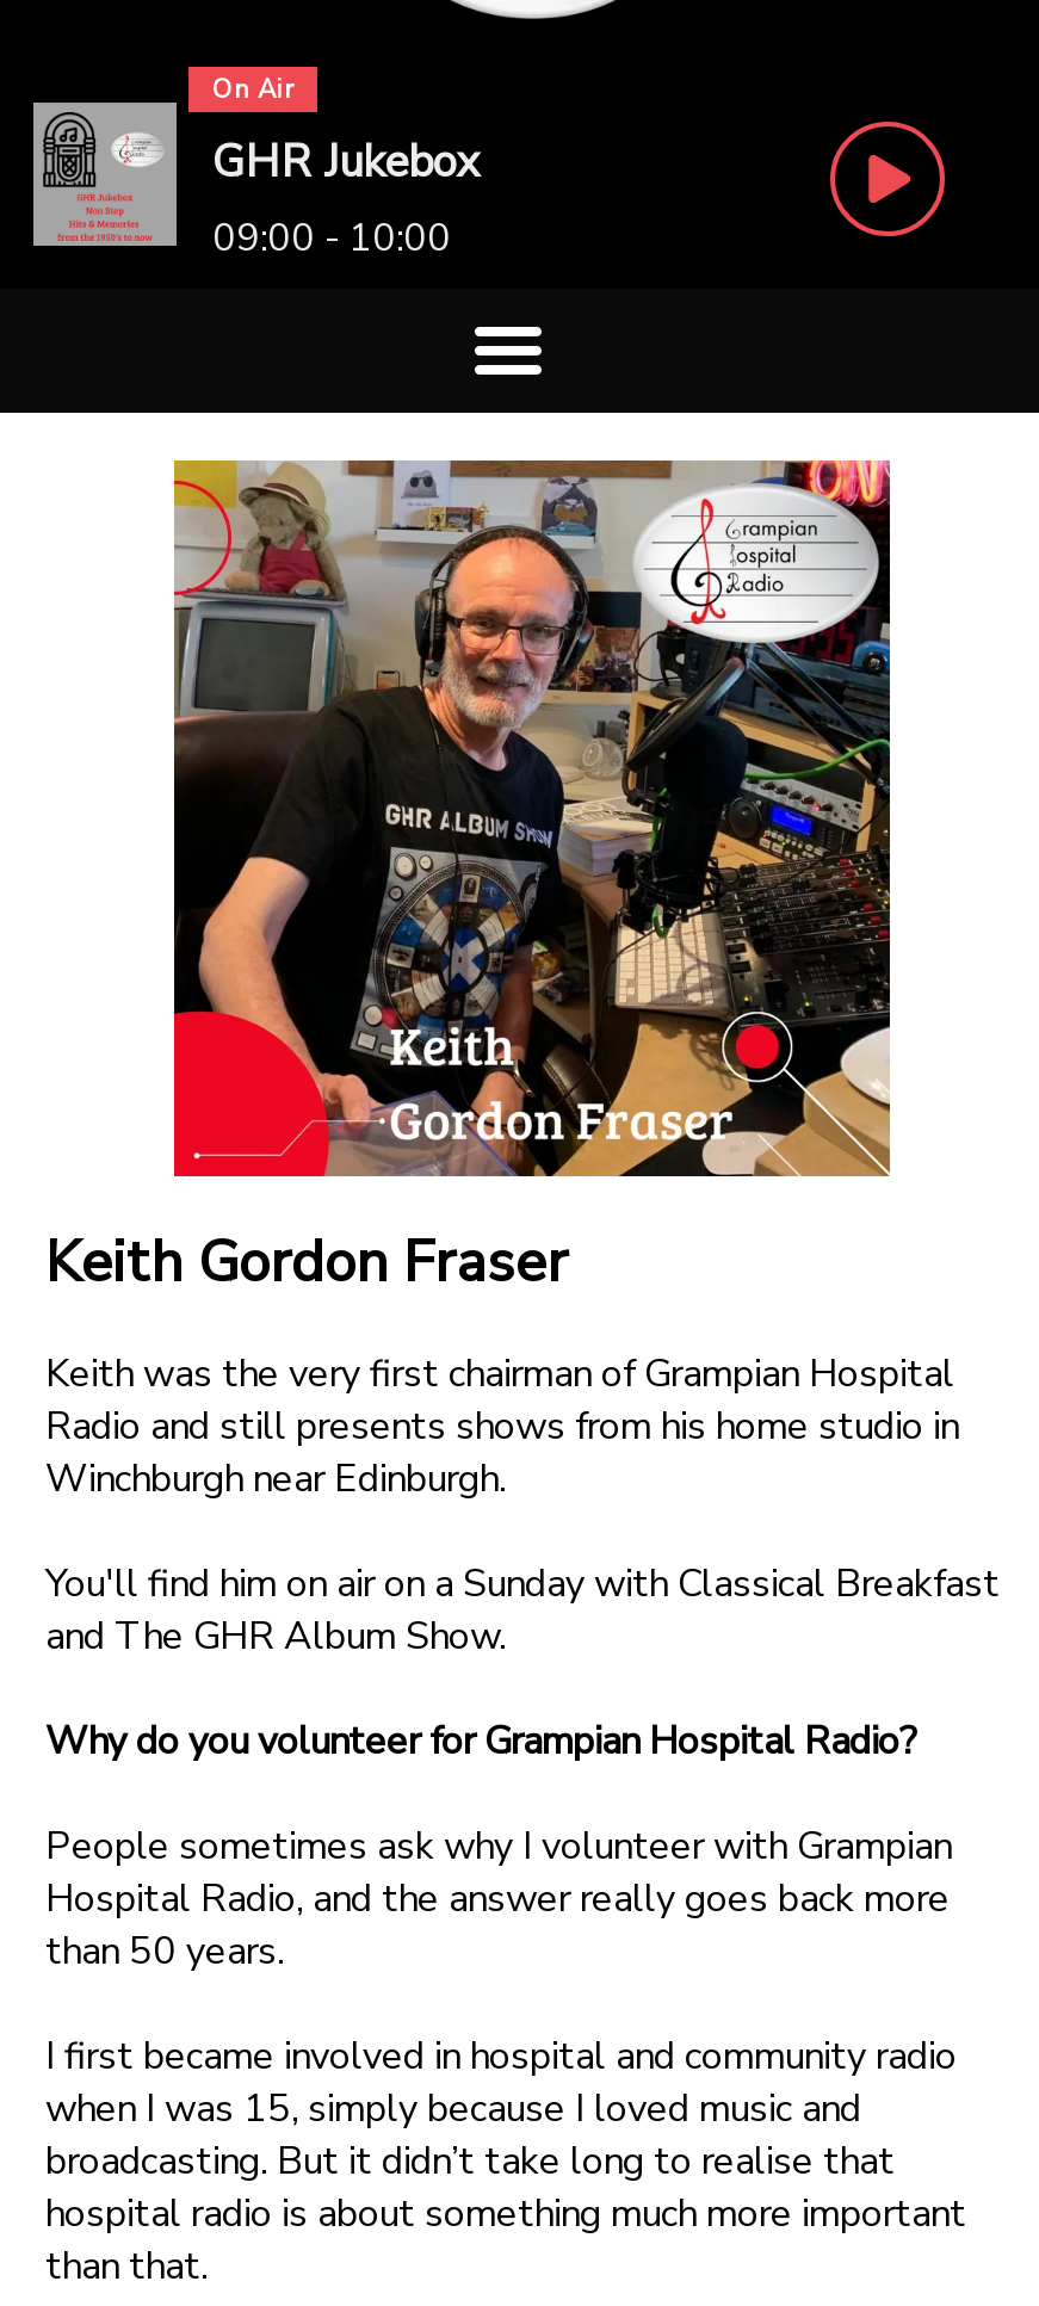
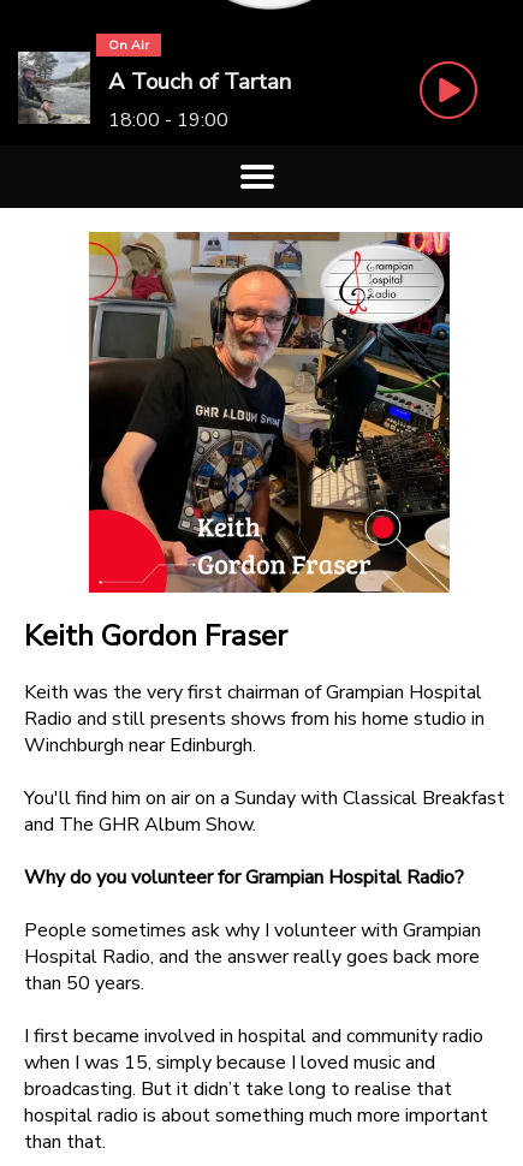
- [image]
- GHR Jukebox
- 09:00 - 10:00
+ [image]
+ A Touch of Tartan
+ 18:00 - 19:00
